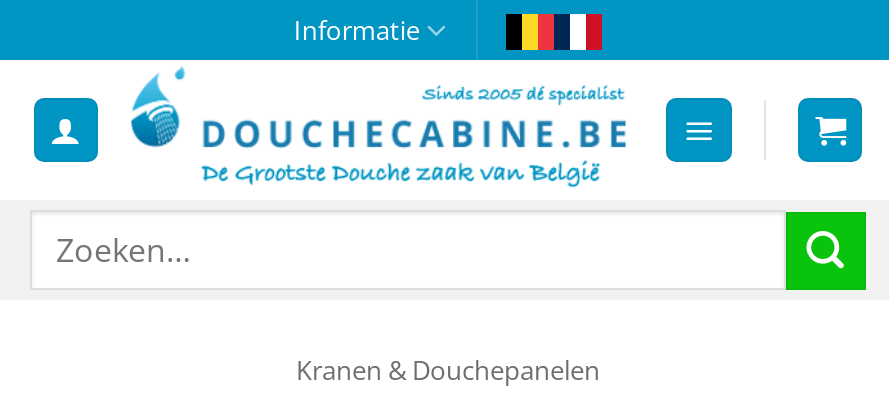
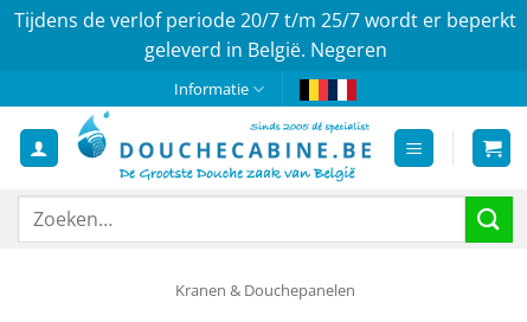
+ Tijdens de verlof periode 20/7 t/m 25/7 wordt er beperkt
+ geleverd in België. Negeren
